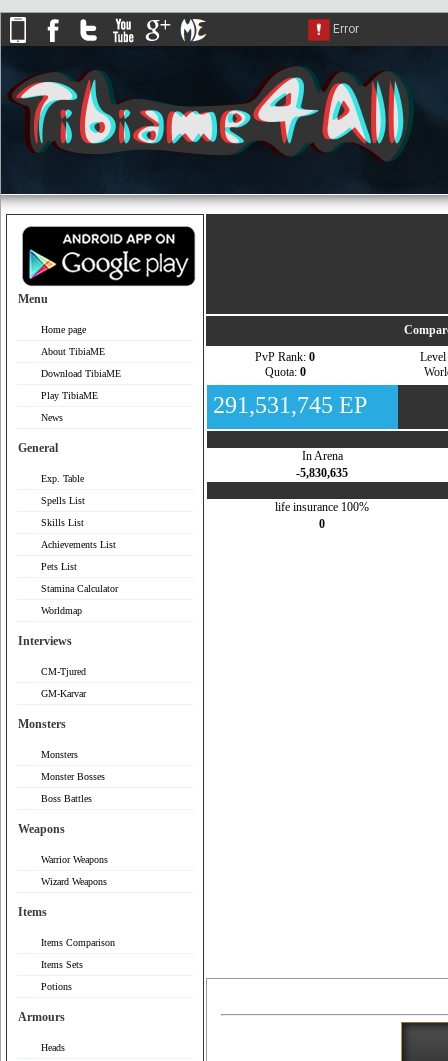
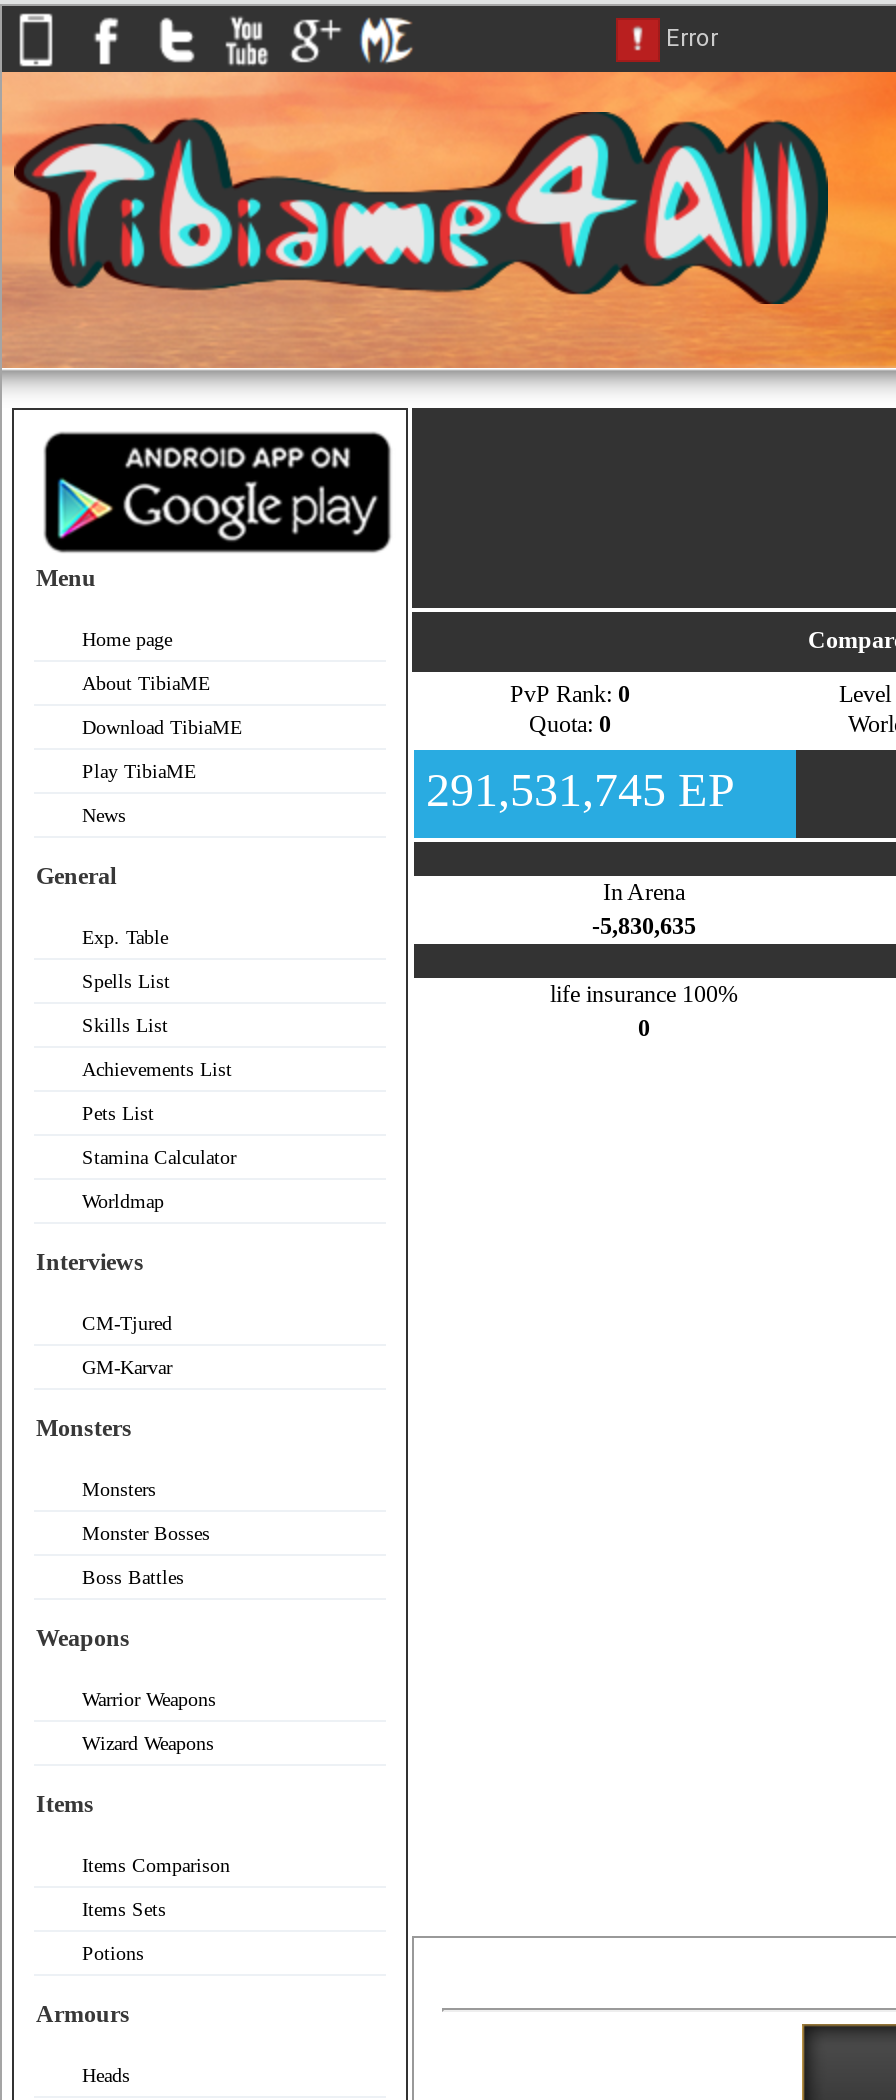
- [image]
+ [image]
